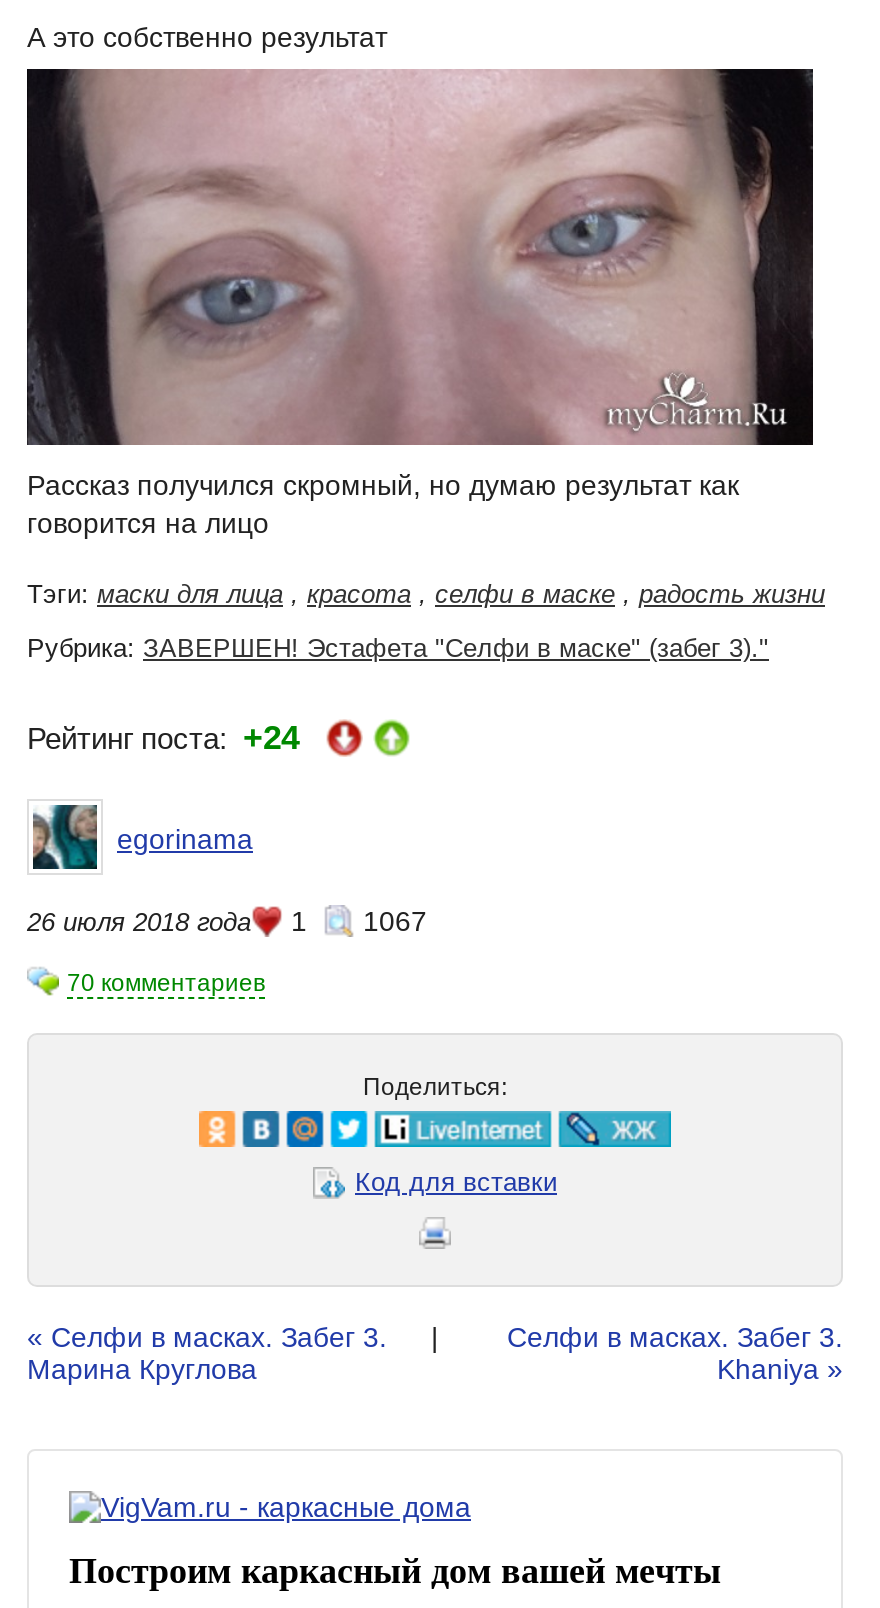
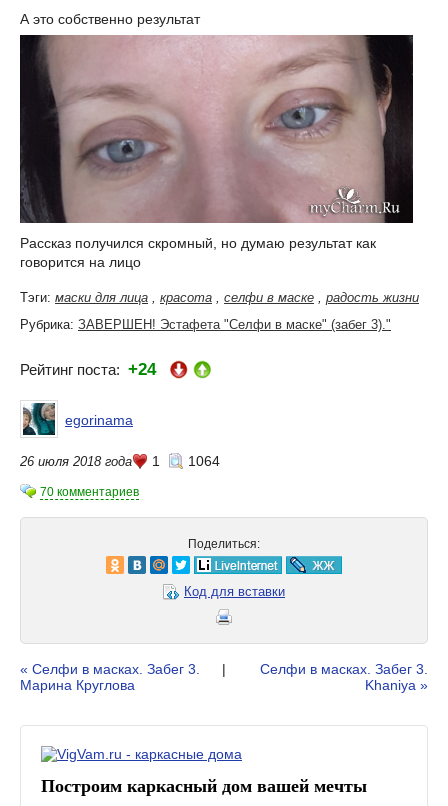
- 26 июля 2018 года 1 1067
+ 26 июля 2018 года 1 1064
